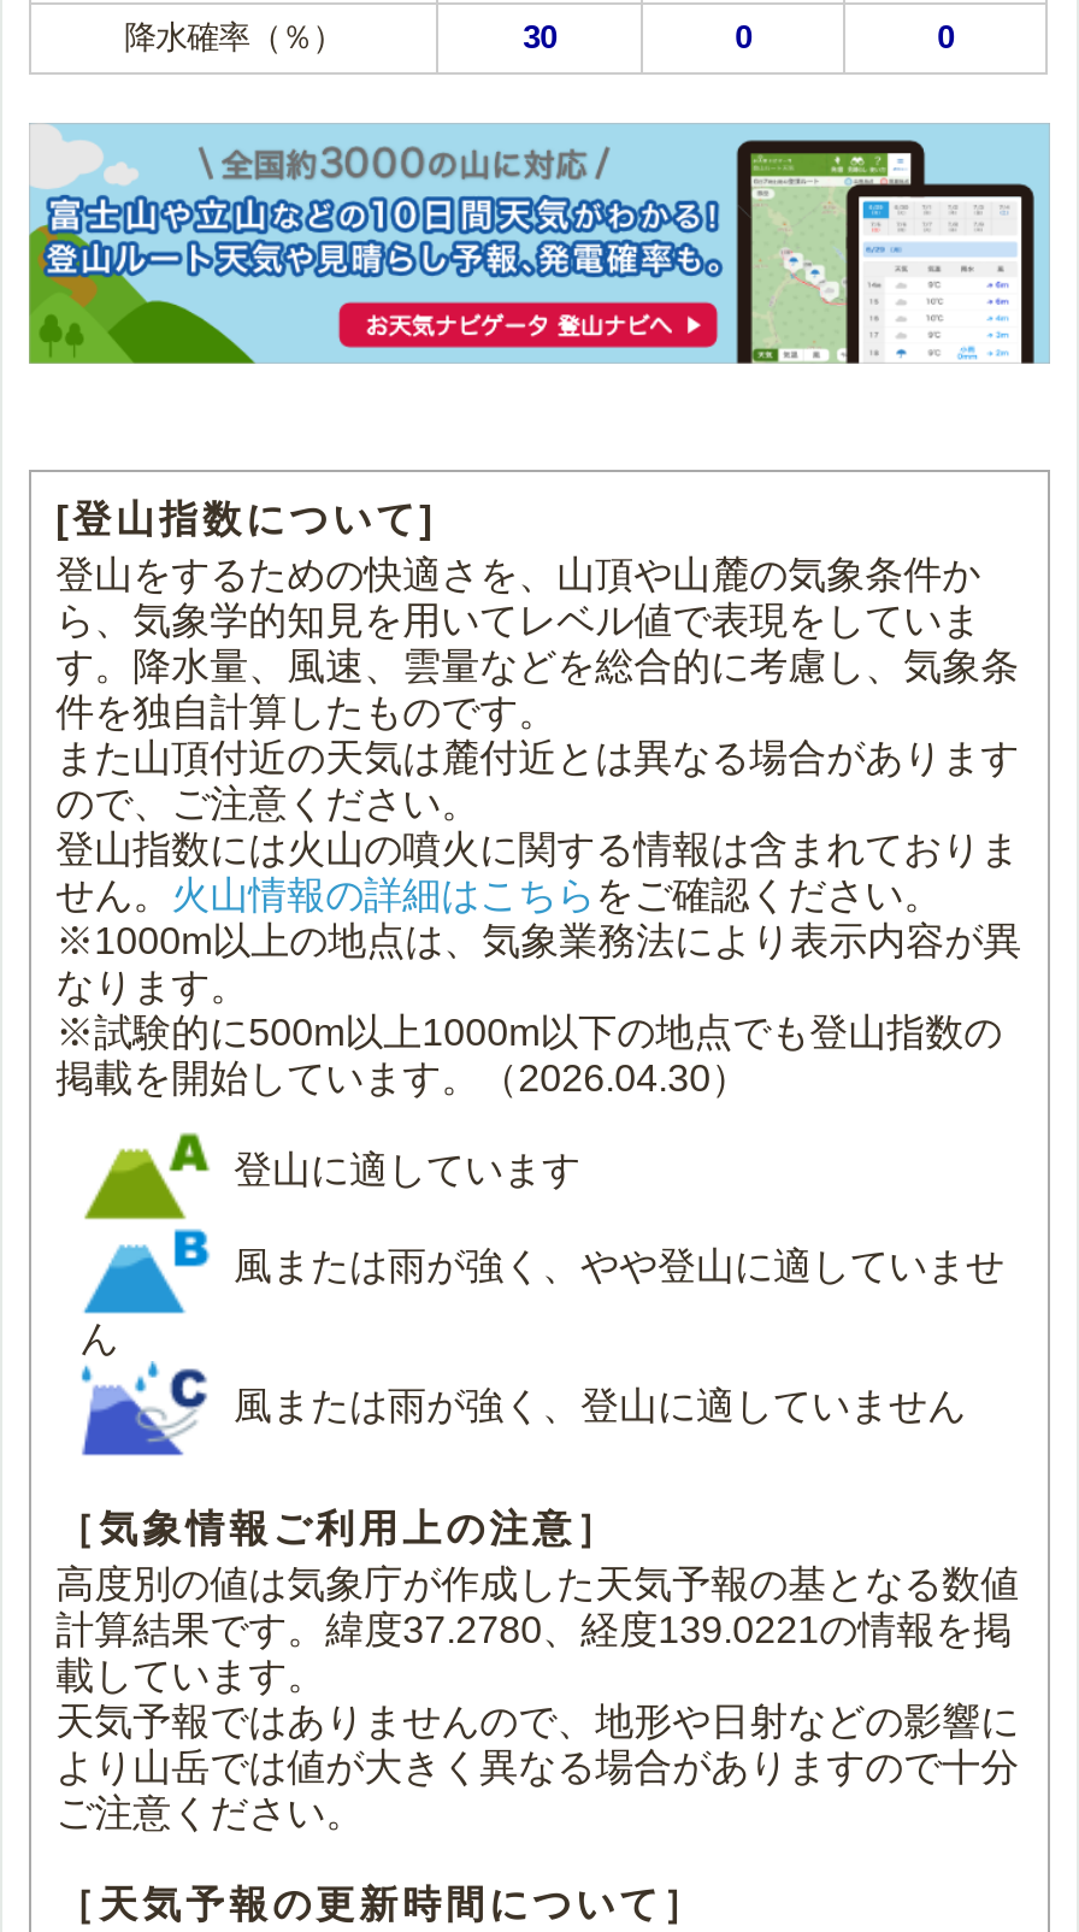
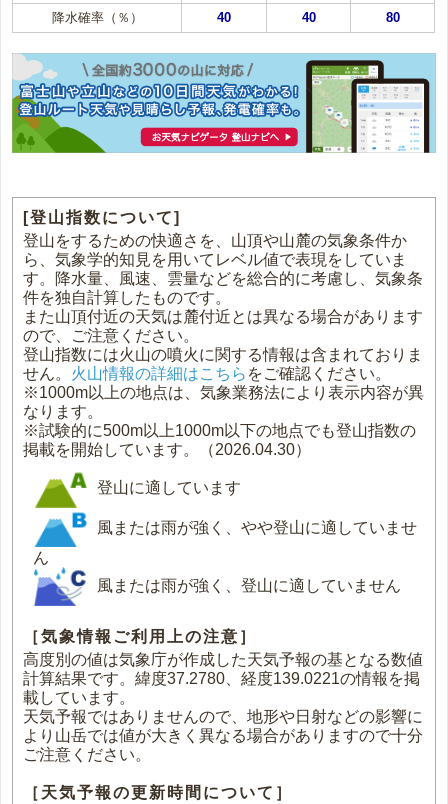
- 30
+ 40

- 0
+ 40

- 0
+ 80
